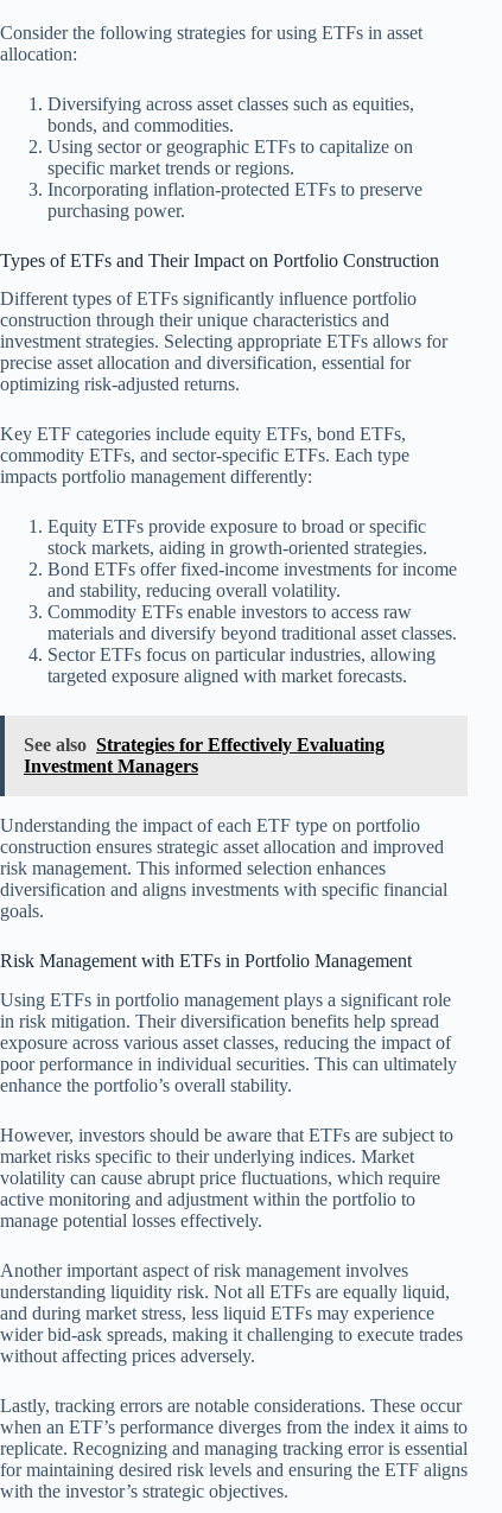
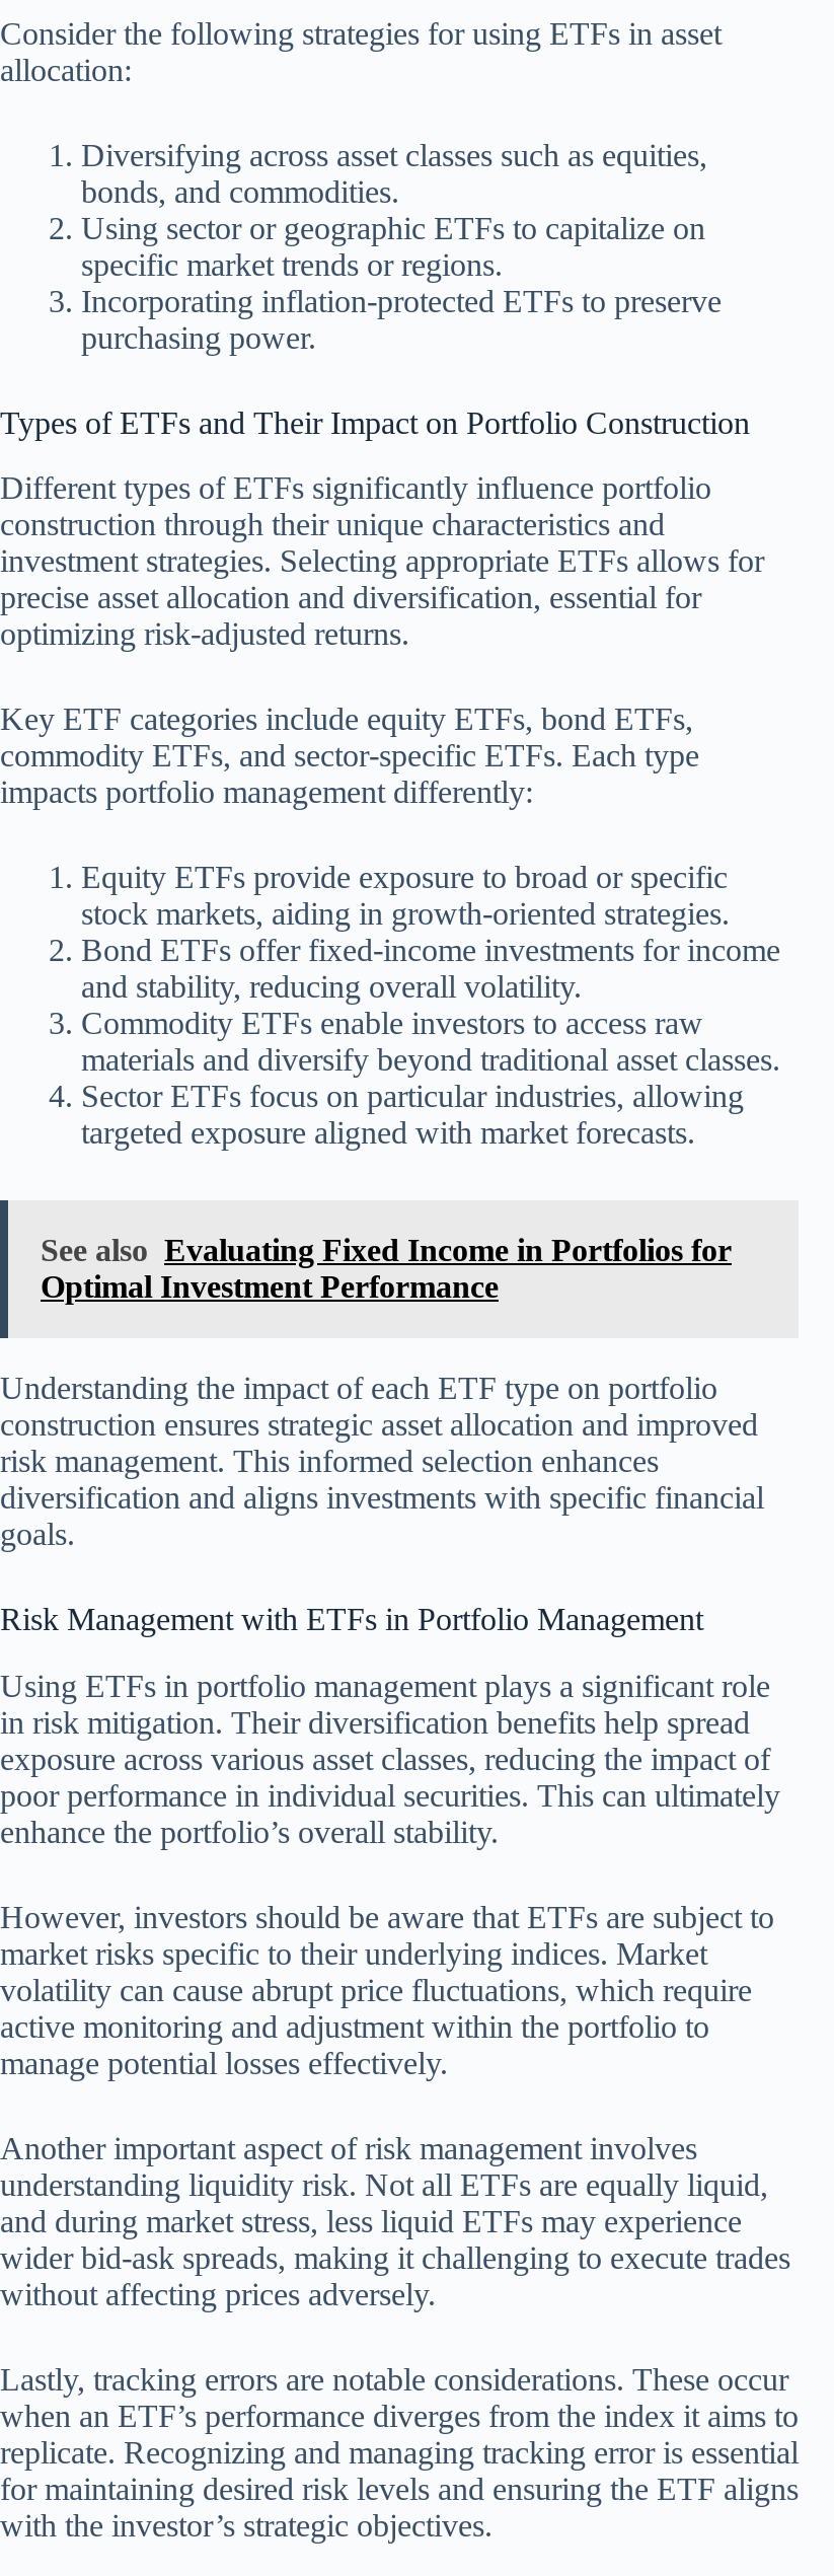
- See also Strategies for Effectively Evaluating
- Investment Managers
+ See also Evaluating Fixed Income in Portfolios for
+ Optimal Investment Performance
